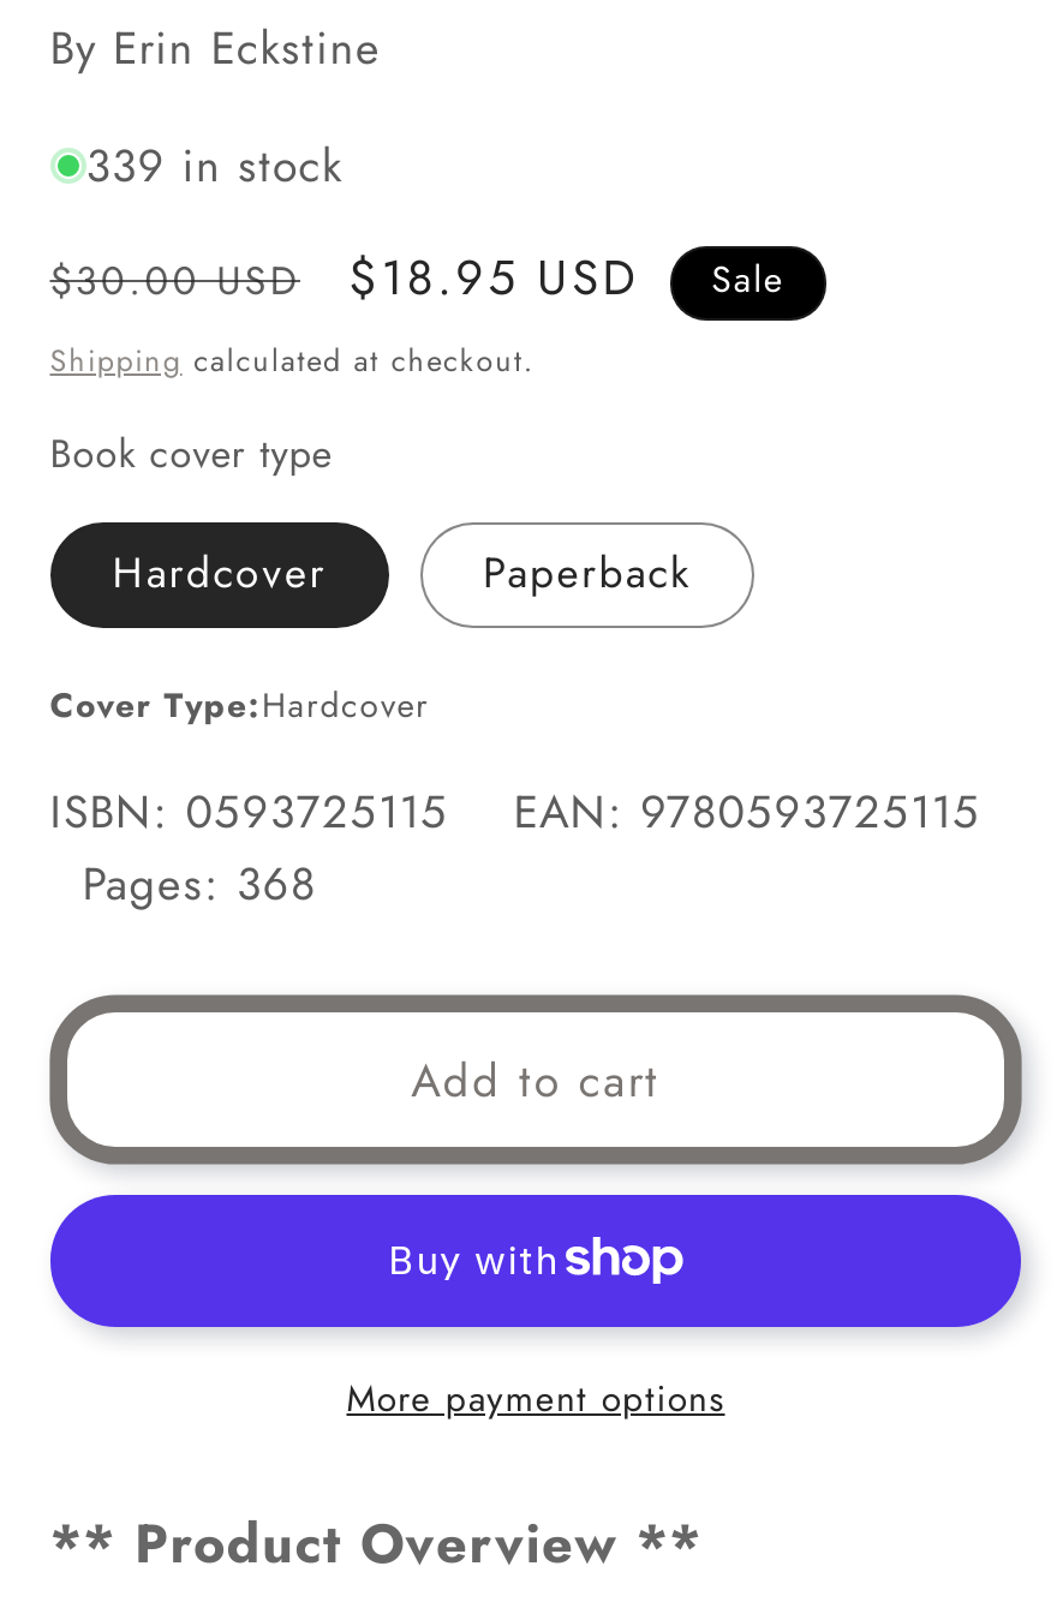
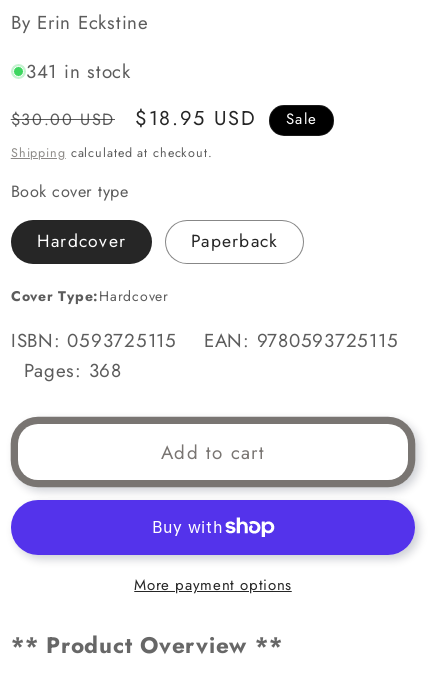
- 339 in stock
+ 341 in stock
